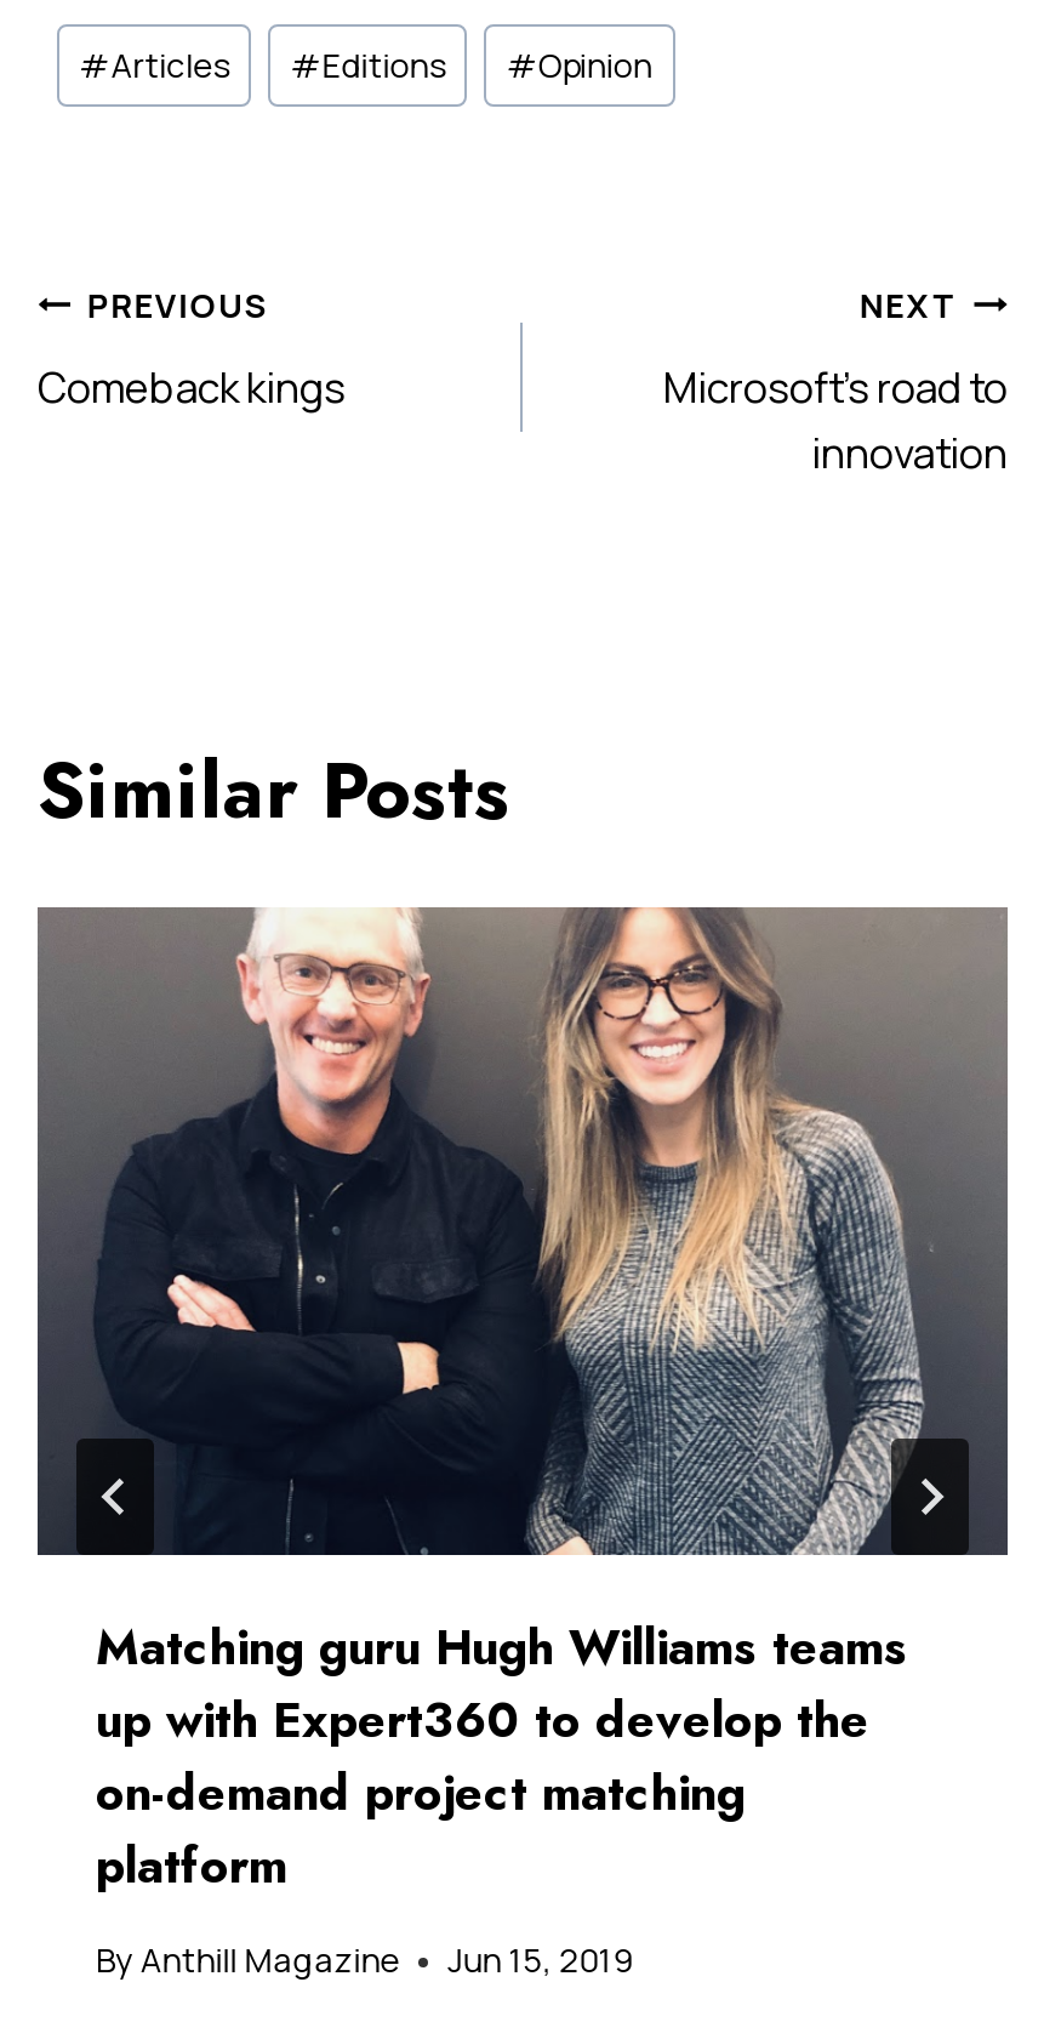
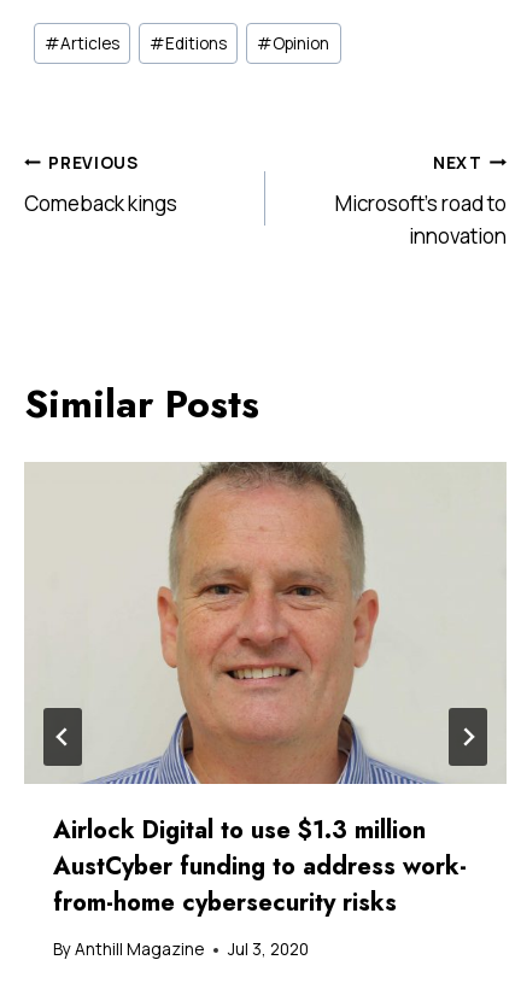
- [image]
- Matching guru Hugh Williams teams
- up with Expert360 to develop the
- on-demand project matching
- platform
+ [image]
+ Airlock Digital to use $1.3 million
+ AustCyber funding to address work-
+ from-home cybersecurity risks

- By Anthill Magazine Jun 15, 2019
+ By Anthill Magazine Jul 3, 2020
